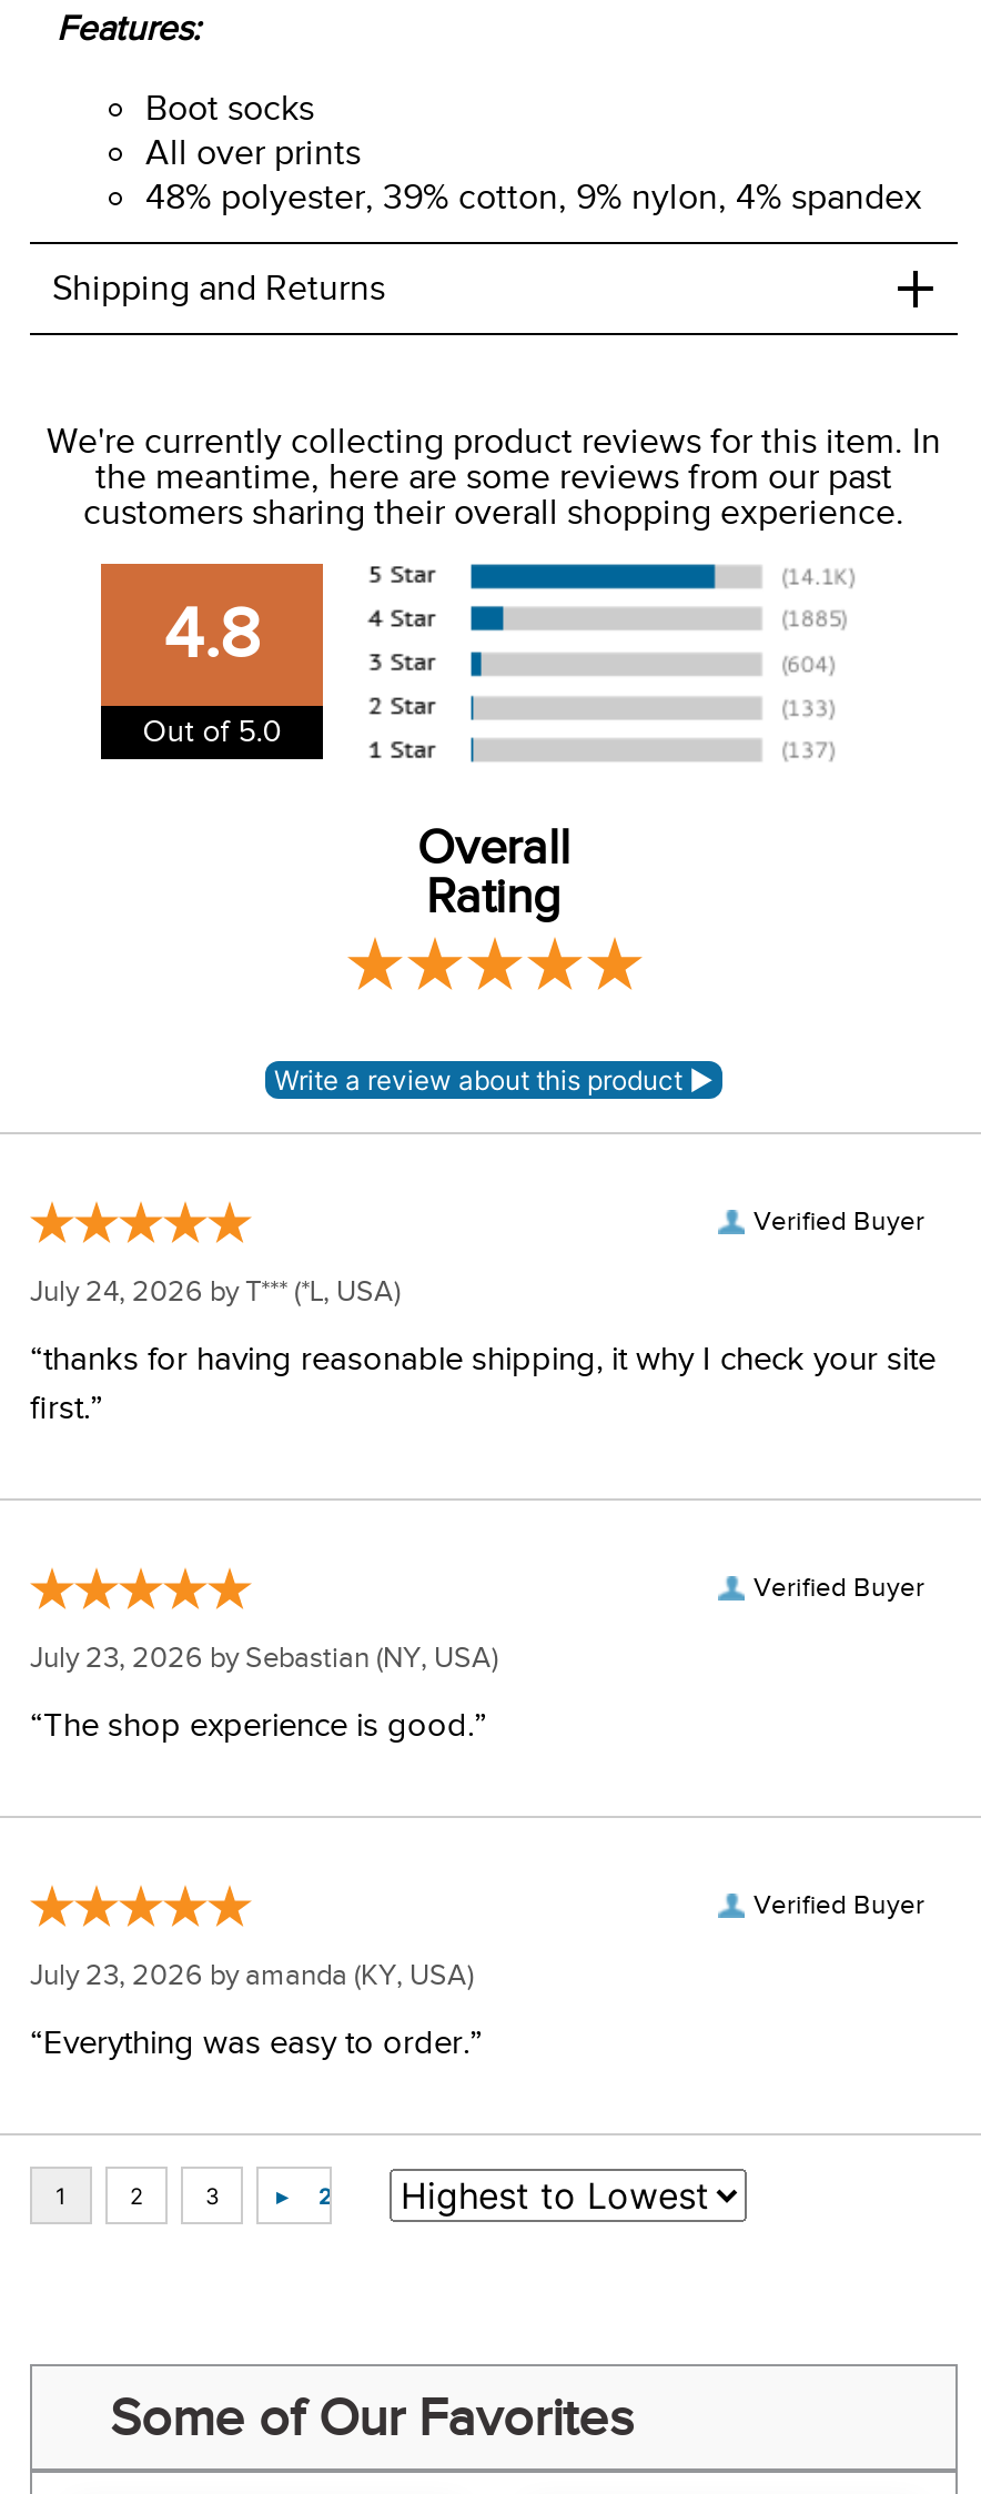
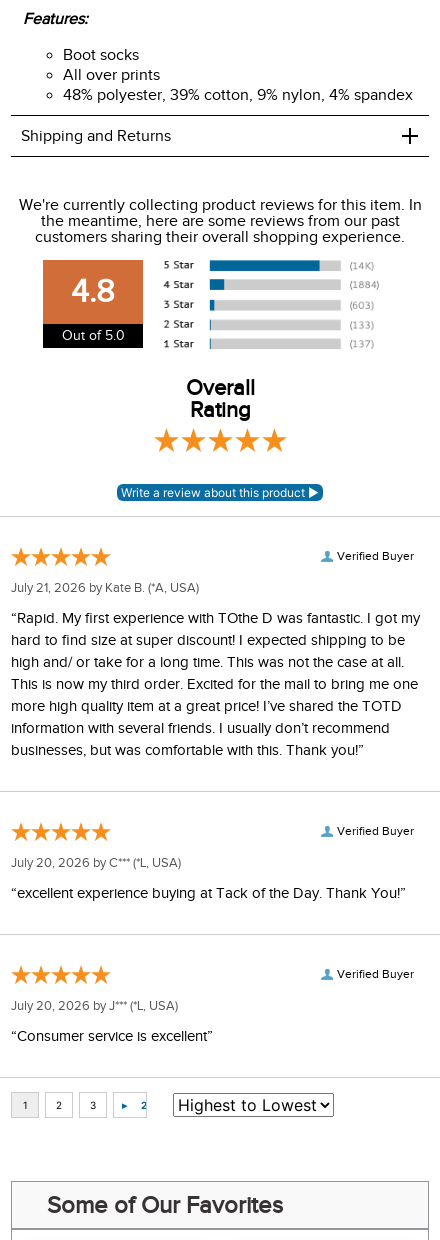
- July 24, 2026 by T*** (*L, USA)
+ July 21, 2026 by Kate B. (*A, USA)

- “thanks for having reasonable shipping, it why I check your site
- first.”
+ “Rapid. My first experience with TOthe D was fantastic. I got my
+ hard to find size at super discount! I expected shipping to be
+ high and/ or take for a long time. This was not the case at all.
+ This is now my third order. Excited for the mail to bring me one
+ more high quality item at a great price! I’ve shared the TOTD
+ information with several friends. I usually don’t recommend
+ businesses, but was comfortable with this. Thank you!”

- July 23, 2026 by Sebastian (NY, USA)
+ July 20, 2026 by C*** (*L, USA)

- “The shop experience is good.”
+ “excellent experience buying at Tack of the Day. Thank You!”

- July 23, 2026 by amanda (KY, USA)
+ July 20, 2026 by J*** (*L, USA)

- “Everything was easy to order.”
+ “Consumer service is excellent”
